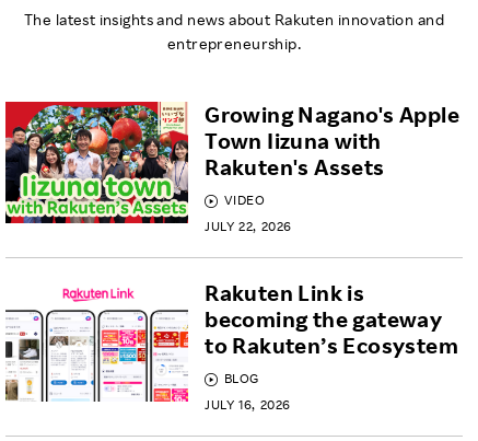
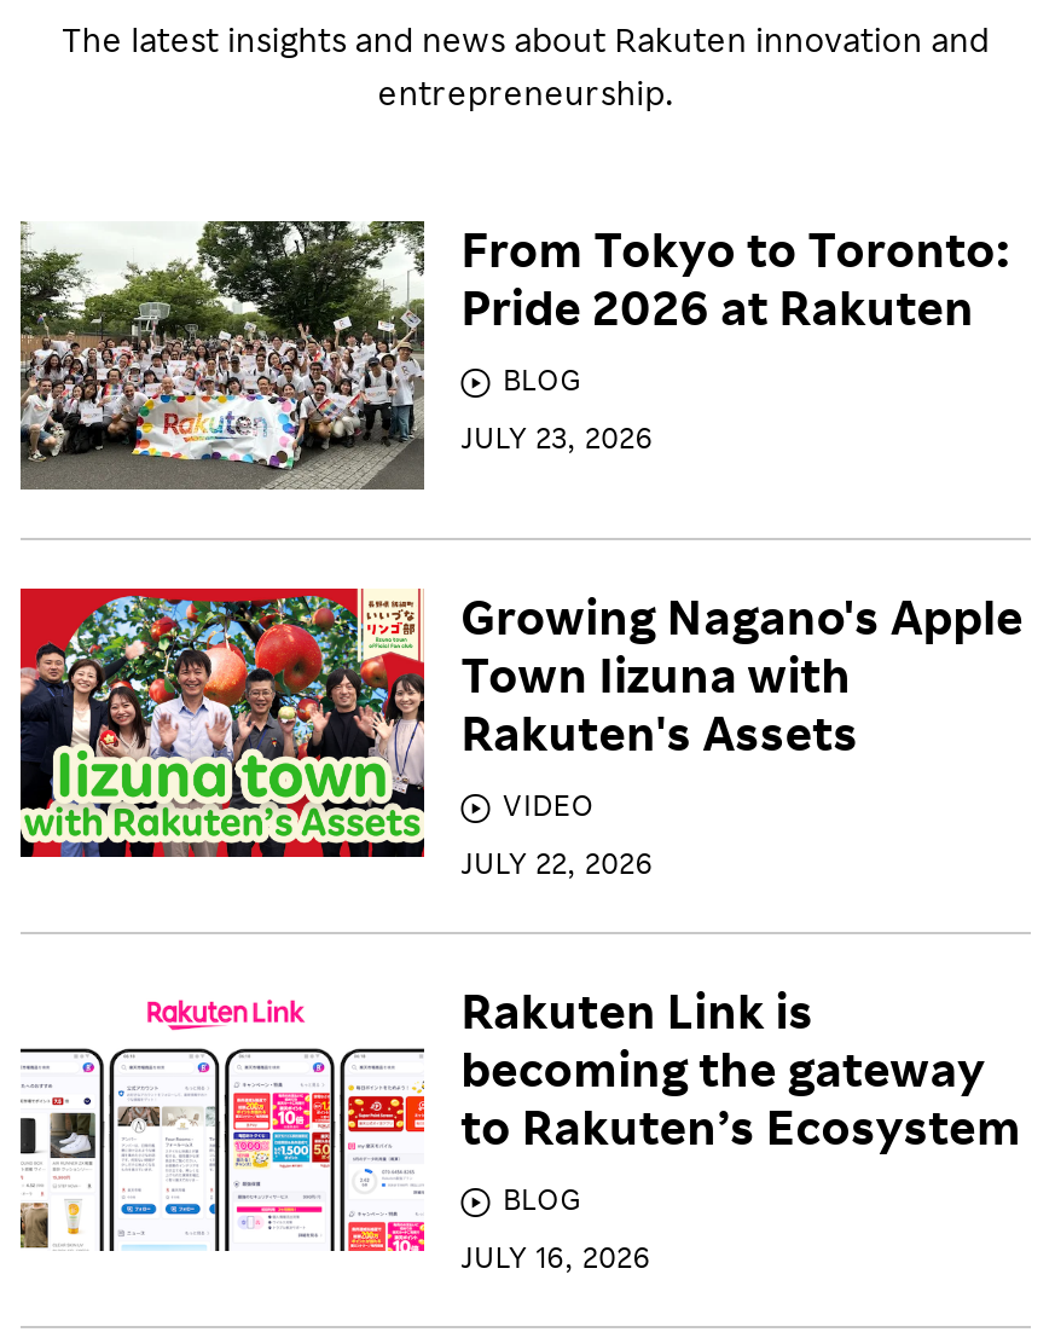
+ [image]
+ BLOG
+ JULY 23, 2026

+ From Tokyo to Toronto:
+ Pride 2026 at Rakuten
